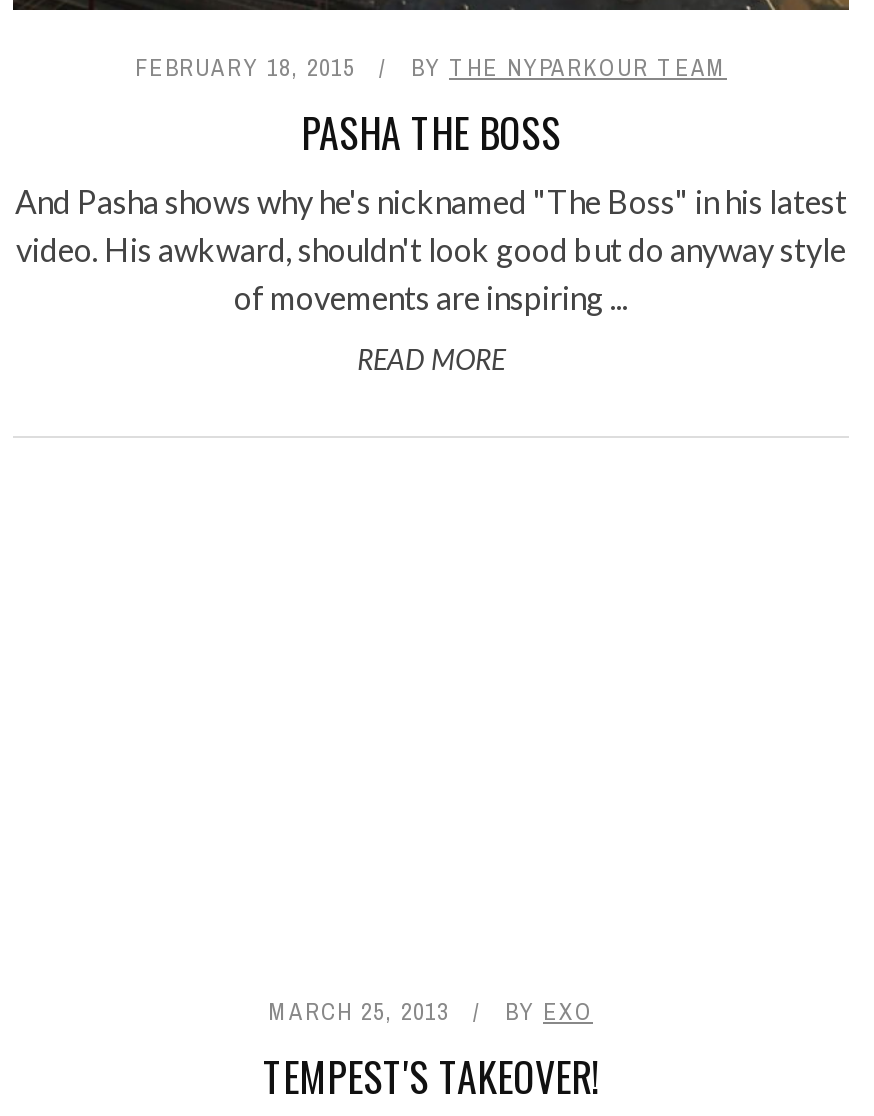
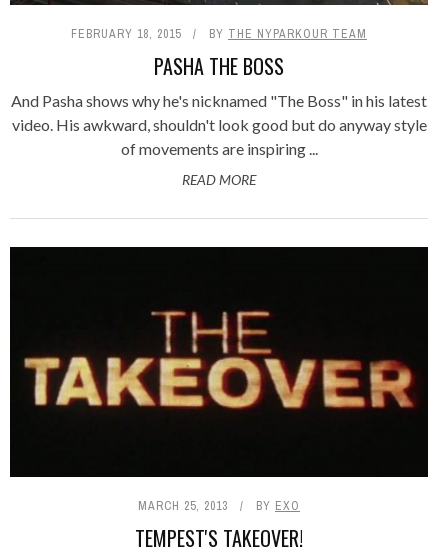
+ [image]
